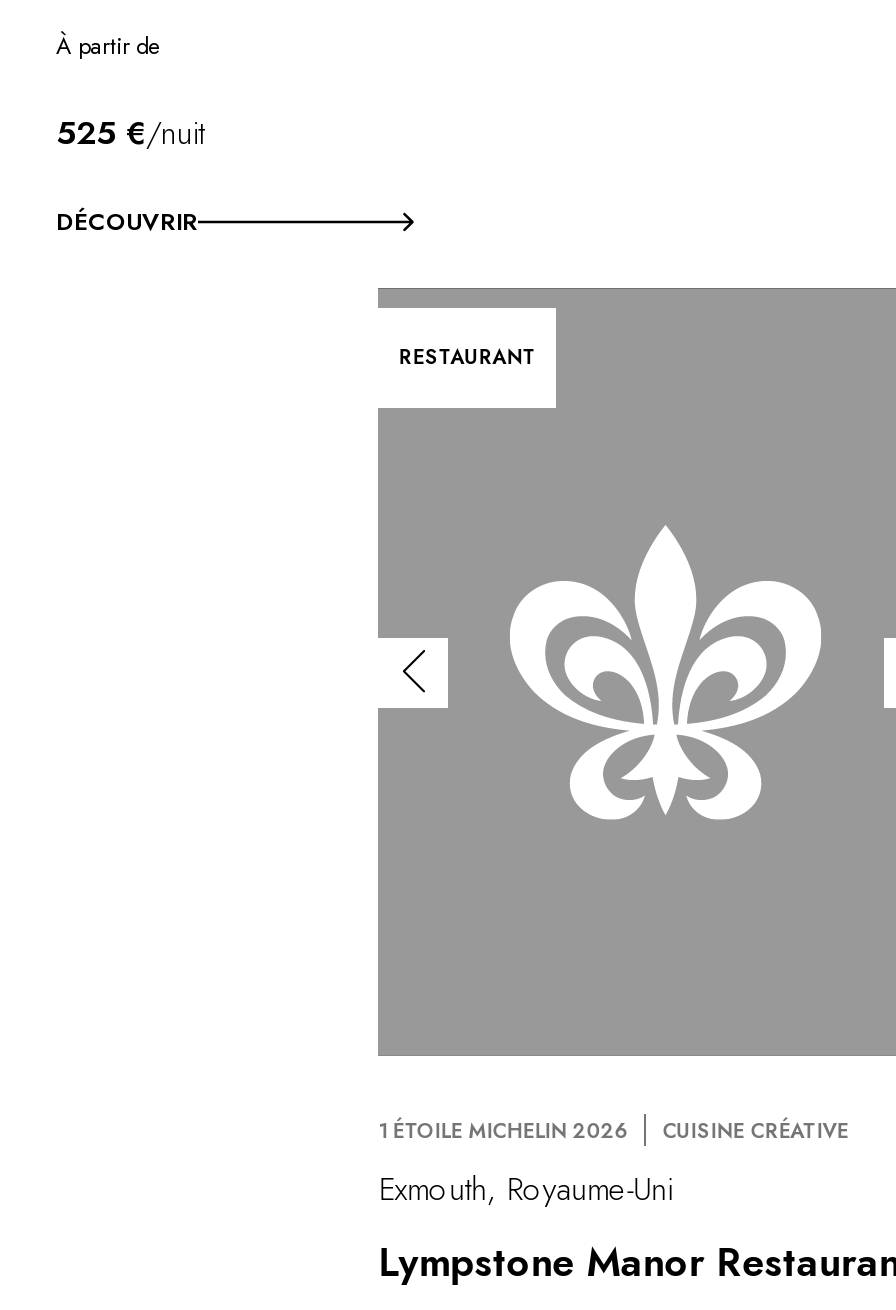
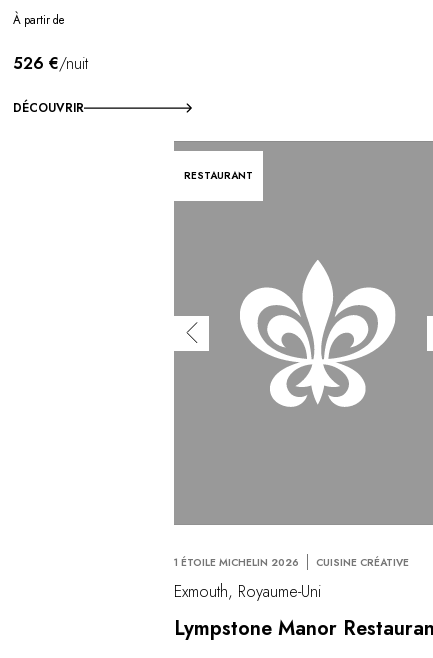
- 525 €/nuit
+ 526 €/nuit
